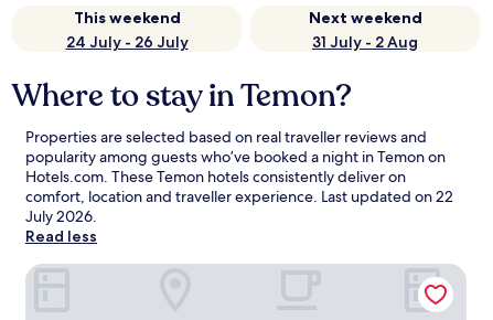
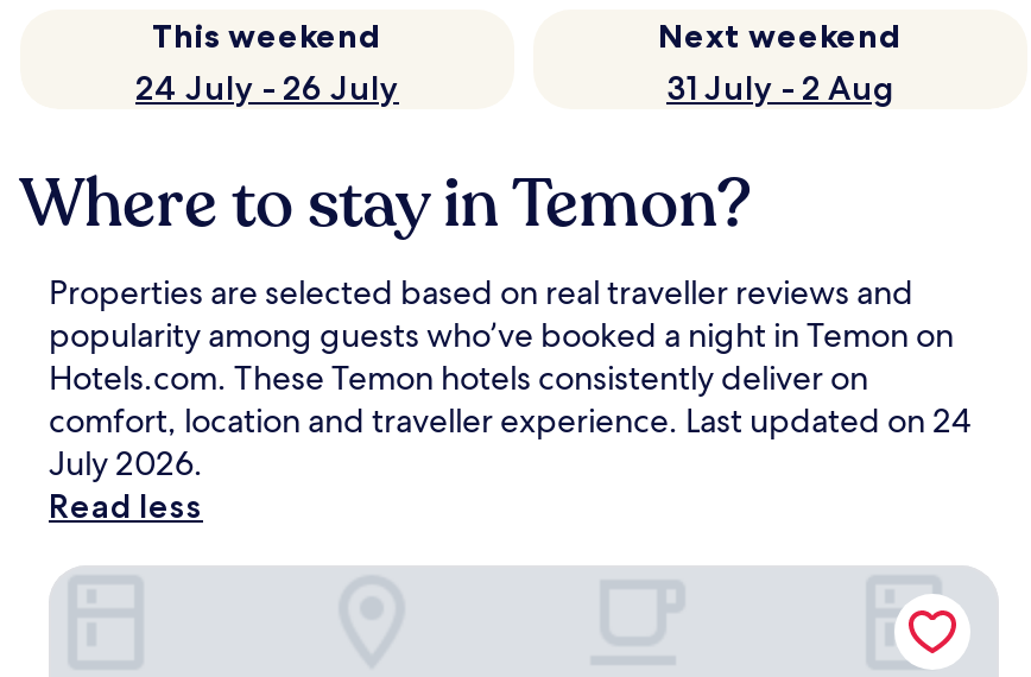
- comfort, location and traveller experience. Last updated on 22
+ comfort, location and traveller experience. Last updated on 24
